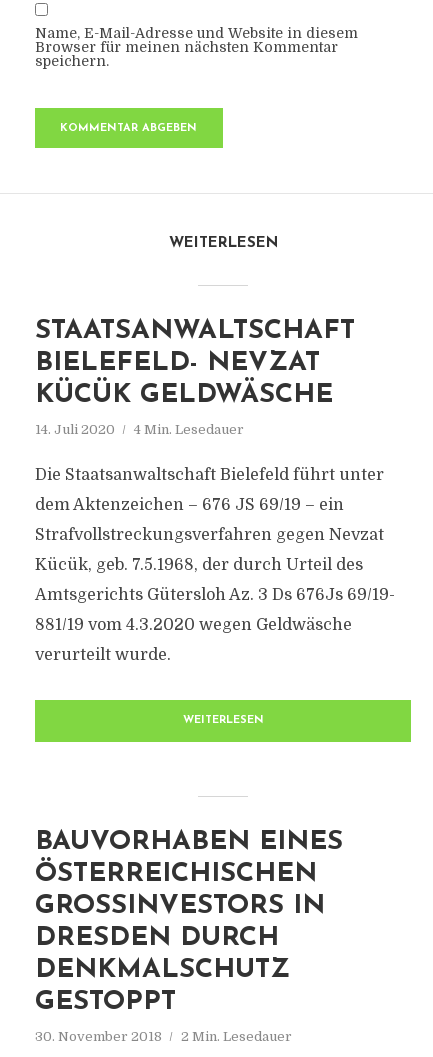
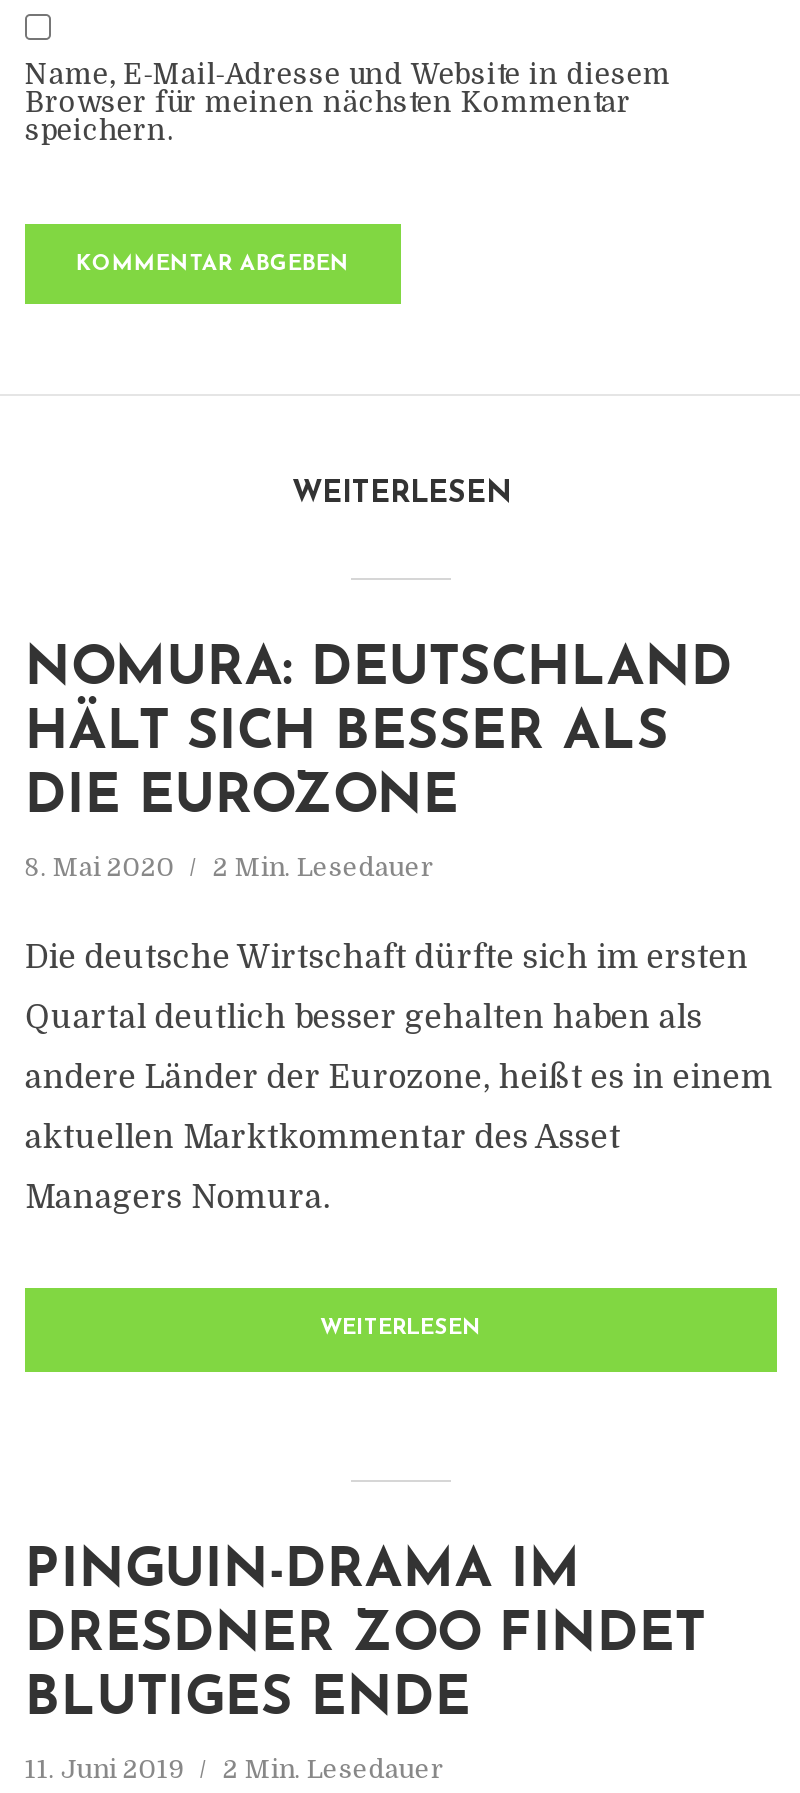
- STAATSANWALTSCHAFT
- BIELEFELD- NEVZAT
- KÜCÜK GELDWÄSCHE
- 14. Juli 2020
- 4 Min. Lesedauer
- Die Staatsanwaltschaft Bielefeld führt unter
- dem Aktenzeichen – 676 JS 69/19 – ein
- Strafvollstreckungsverfahren gegen Nevzat
- Kücük, geb. 7.5.1968, der durch Urteil des
- Amtsgerichts Gütersloh Az. 3 Ds 676Js 69/19-
- 881/19 vom 4.3.2020 wegen Geldwäsche
- verurteilt wurde.
+ NOMURA: DEUTSCHLAND
+ HÄLT SICH BESSER ALS
+ DIE EUROZONE
+ 8. Mai 2020
+ 2 Min. Lesedauer
+ Die deutsche Wirtschaft dürfte sich im ersten
+ Quartal deutlich besser gehalten haben als
+ andere Länder der Eurozone, heißt es in einem
+ aktuellen Marktkommentar des Asset
+ Managers Nomura.

- BAUVORHABEN EINES
- ÖSTERREICHISCHEN
- GROSSINVESTORS IN D
- RESDEN DURCH D
- ENKMALSCHUTZ G
- ESTOPPT
+ PINGUIN-DRAMA IM
+ DRESDNER ZOO FINDET
+ BLUTIGES ENDE

- 30. November 2018 2 Min. Lesedauer
+ 11. Juni 2019 2 Min. Lesedauer
